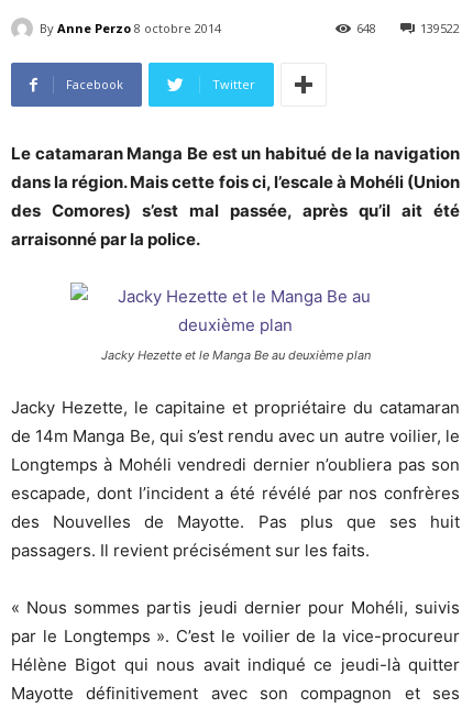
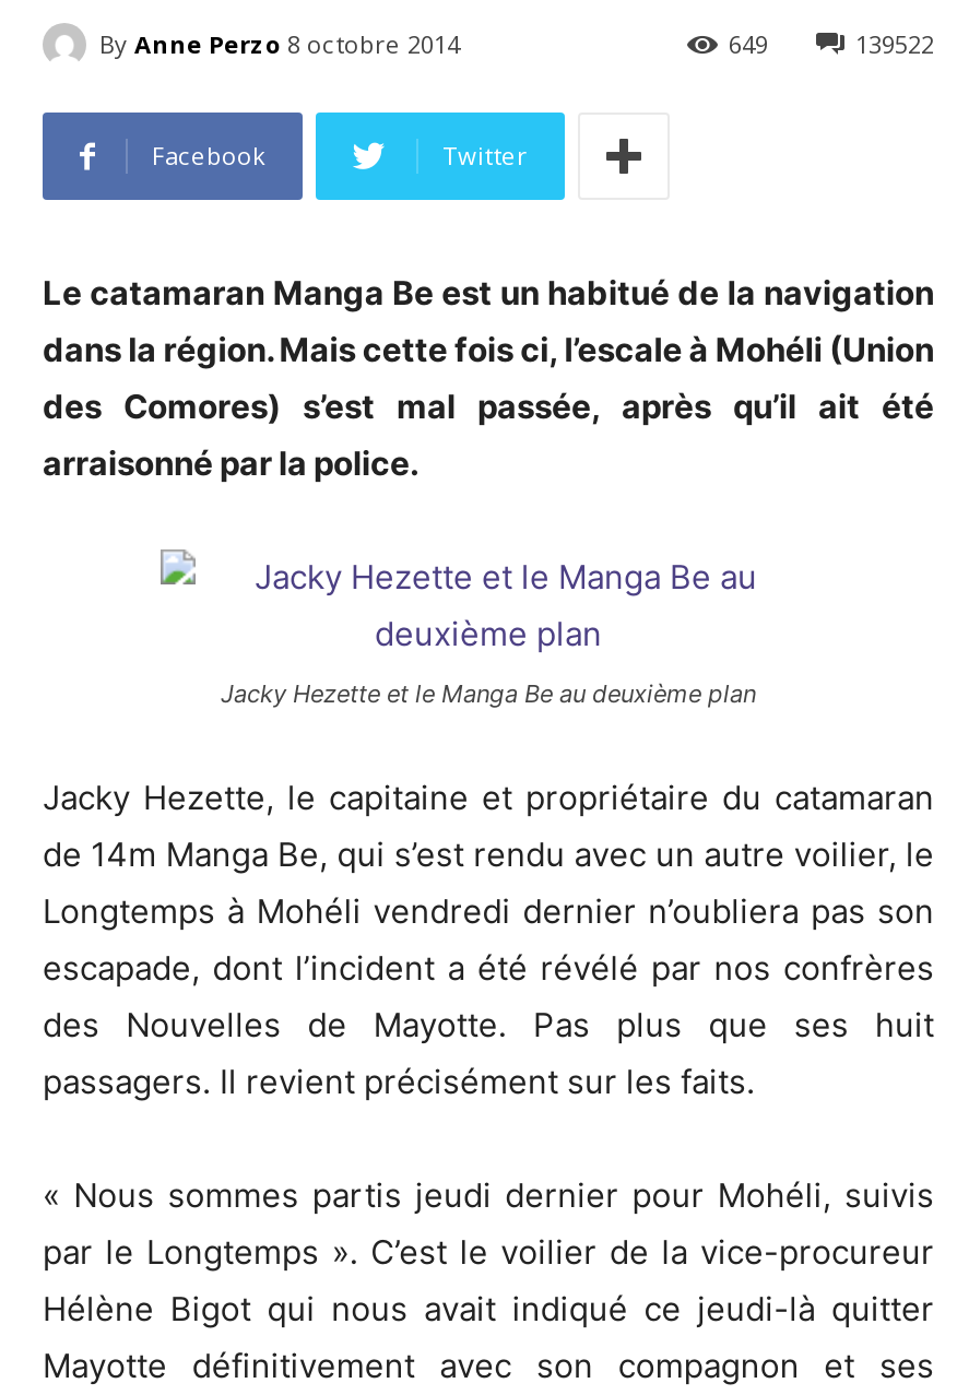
- 648
+ 649
